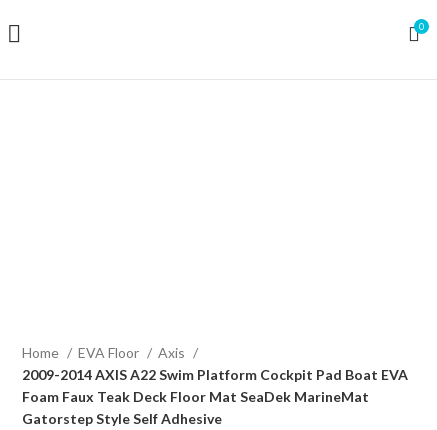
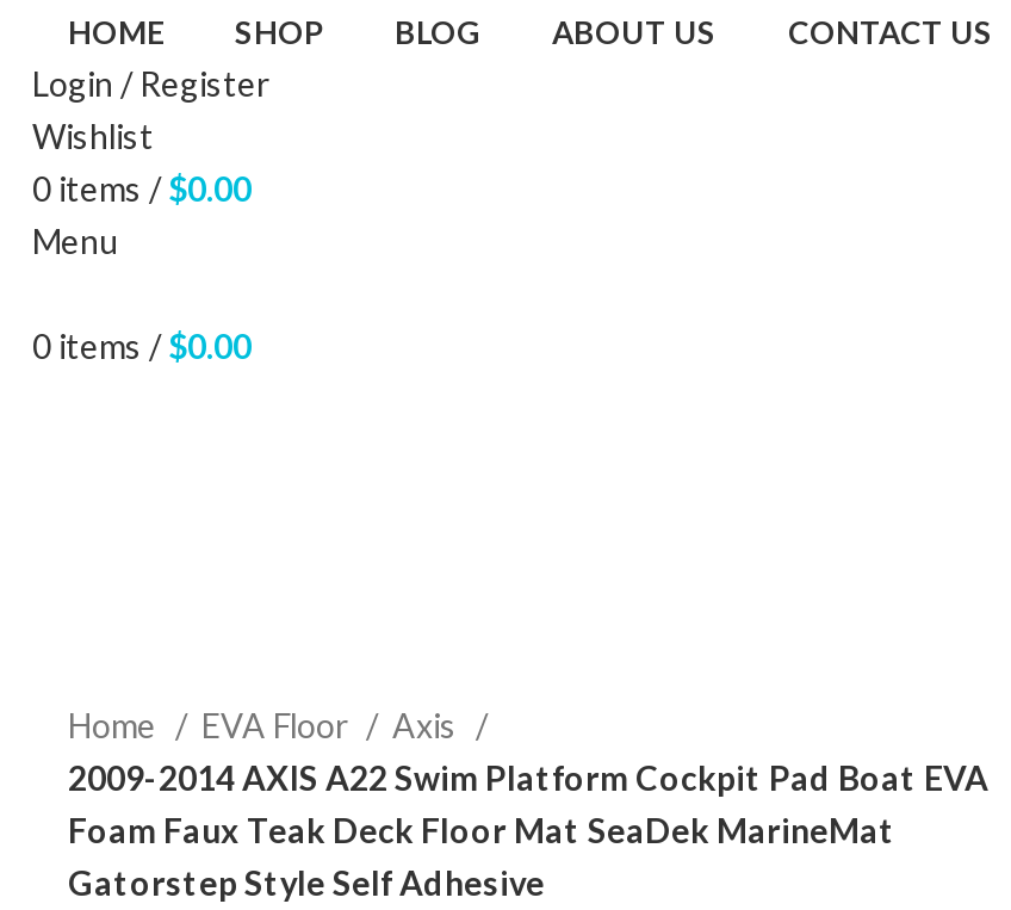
- 0
+ HOME
+ SHOP
+ BLOG
+ ABOUT US
+ CONTACT US
+ Login / Register
+ Wishlist
+ 0 items / $0.00
+ Menu
+ 0 items / $0.00
